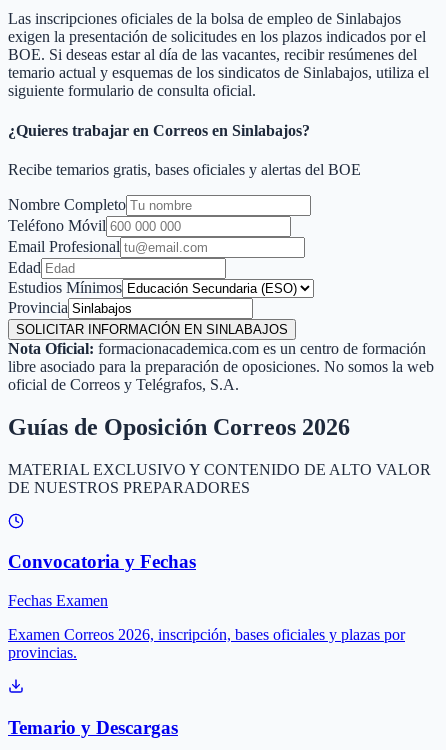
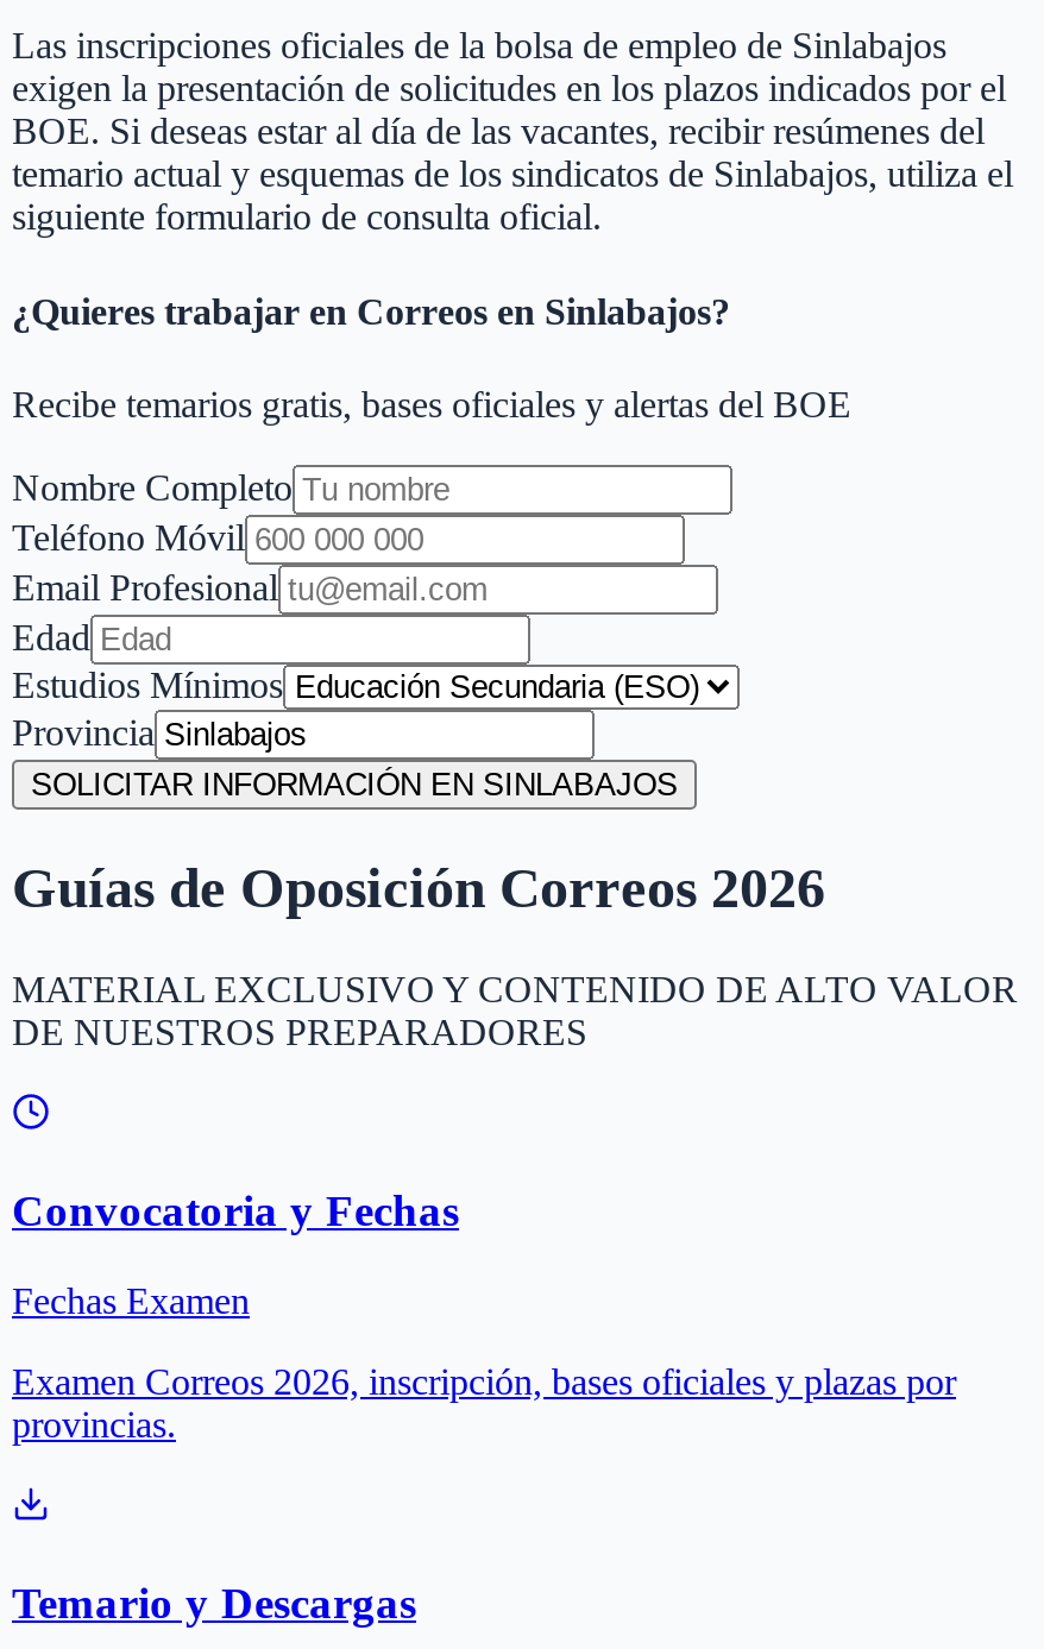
- Nota Oficial:formacionacademica.com es un centro de formación
- libre asociado para la preparación de oposiciones. No somos la web
- oficial de Correos y Telégrafos, S.A.
